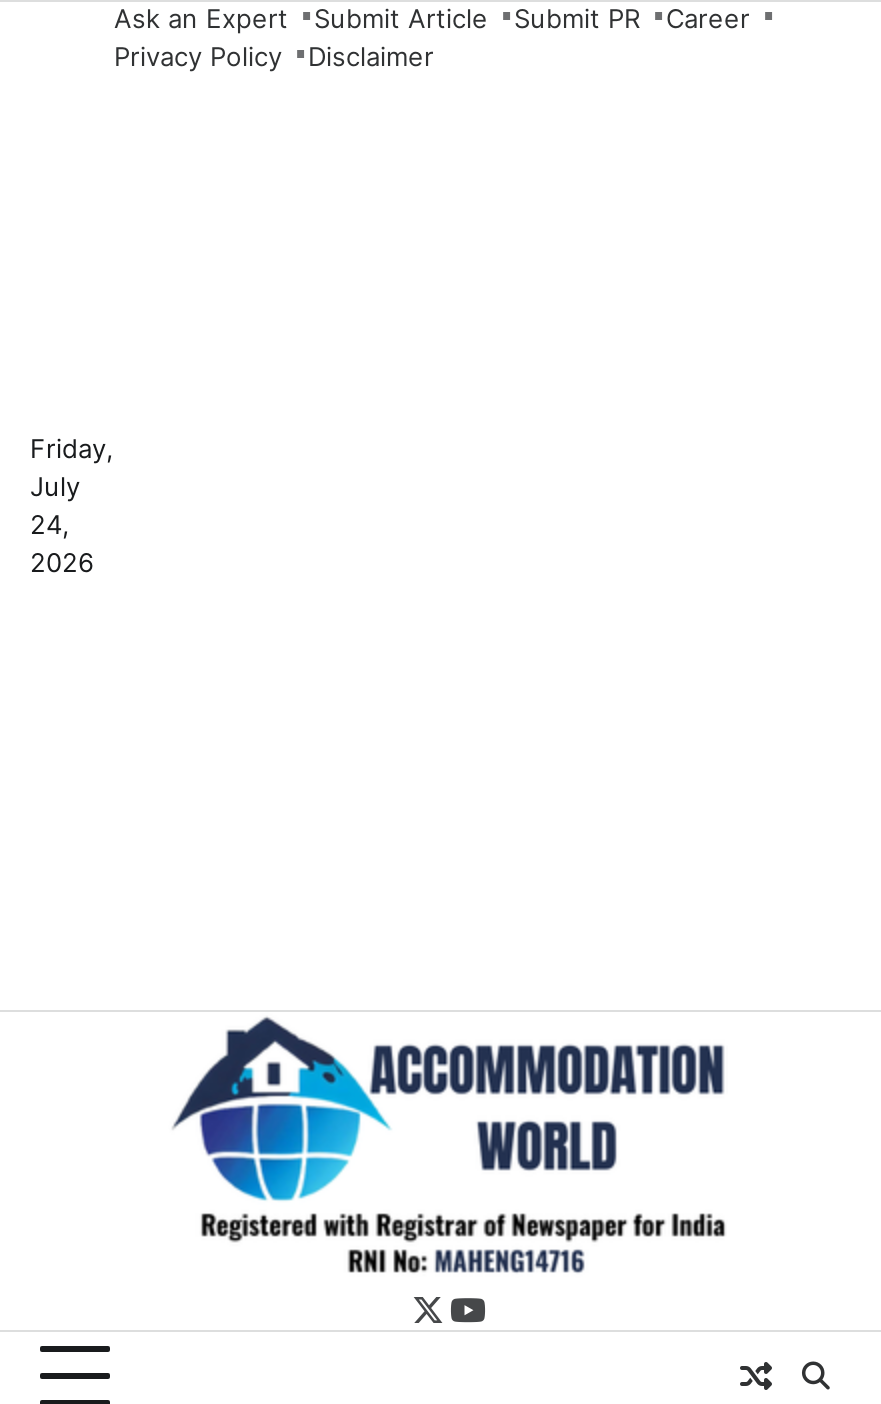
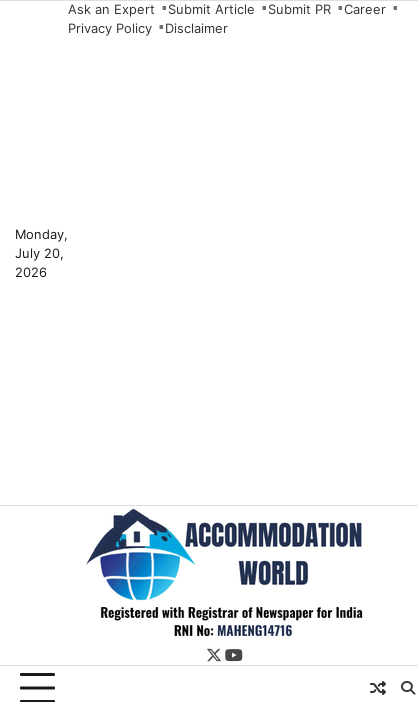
- Friday,
- July
- 24,
+ Monday,
+ July 20,
